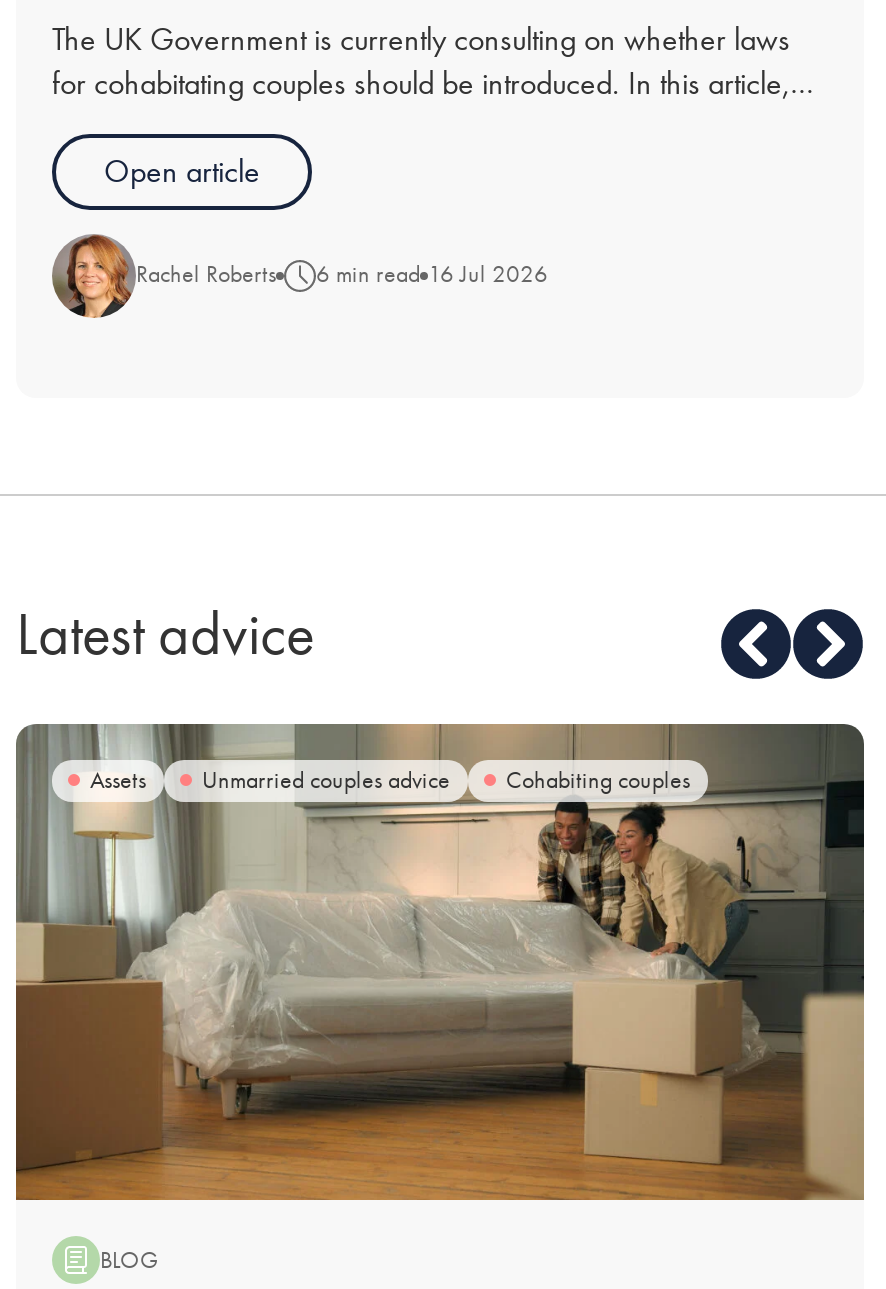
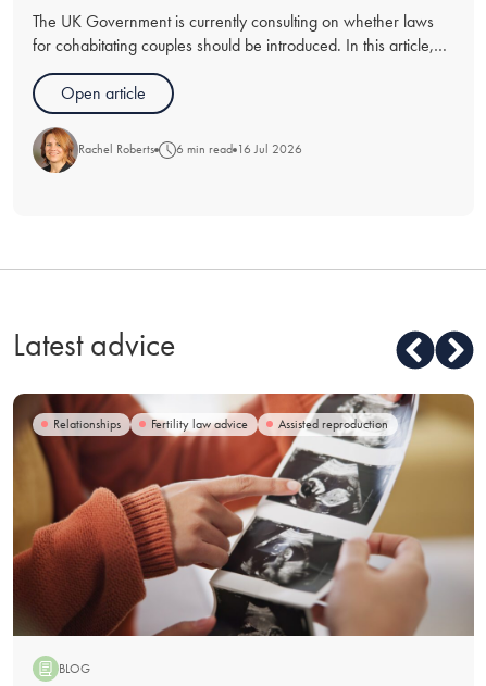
- [image]
- Assets
- Unmarried couples advice
- Cohabiting couples
+ [image]
+ Relationships
+ Fertility law advice
+ Assisted reproduction
